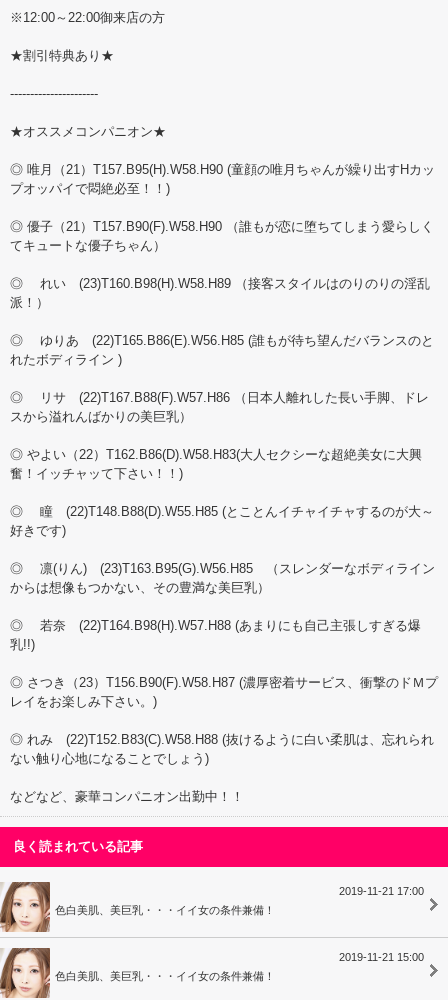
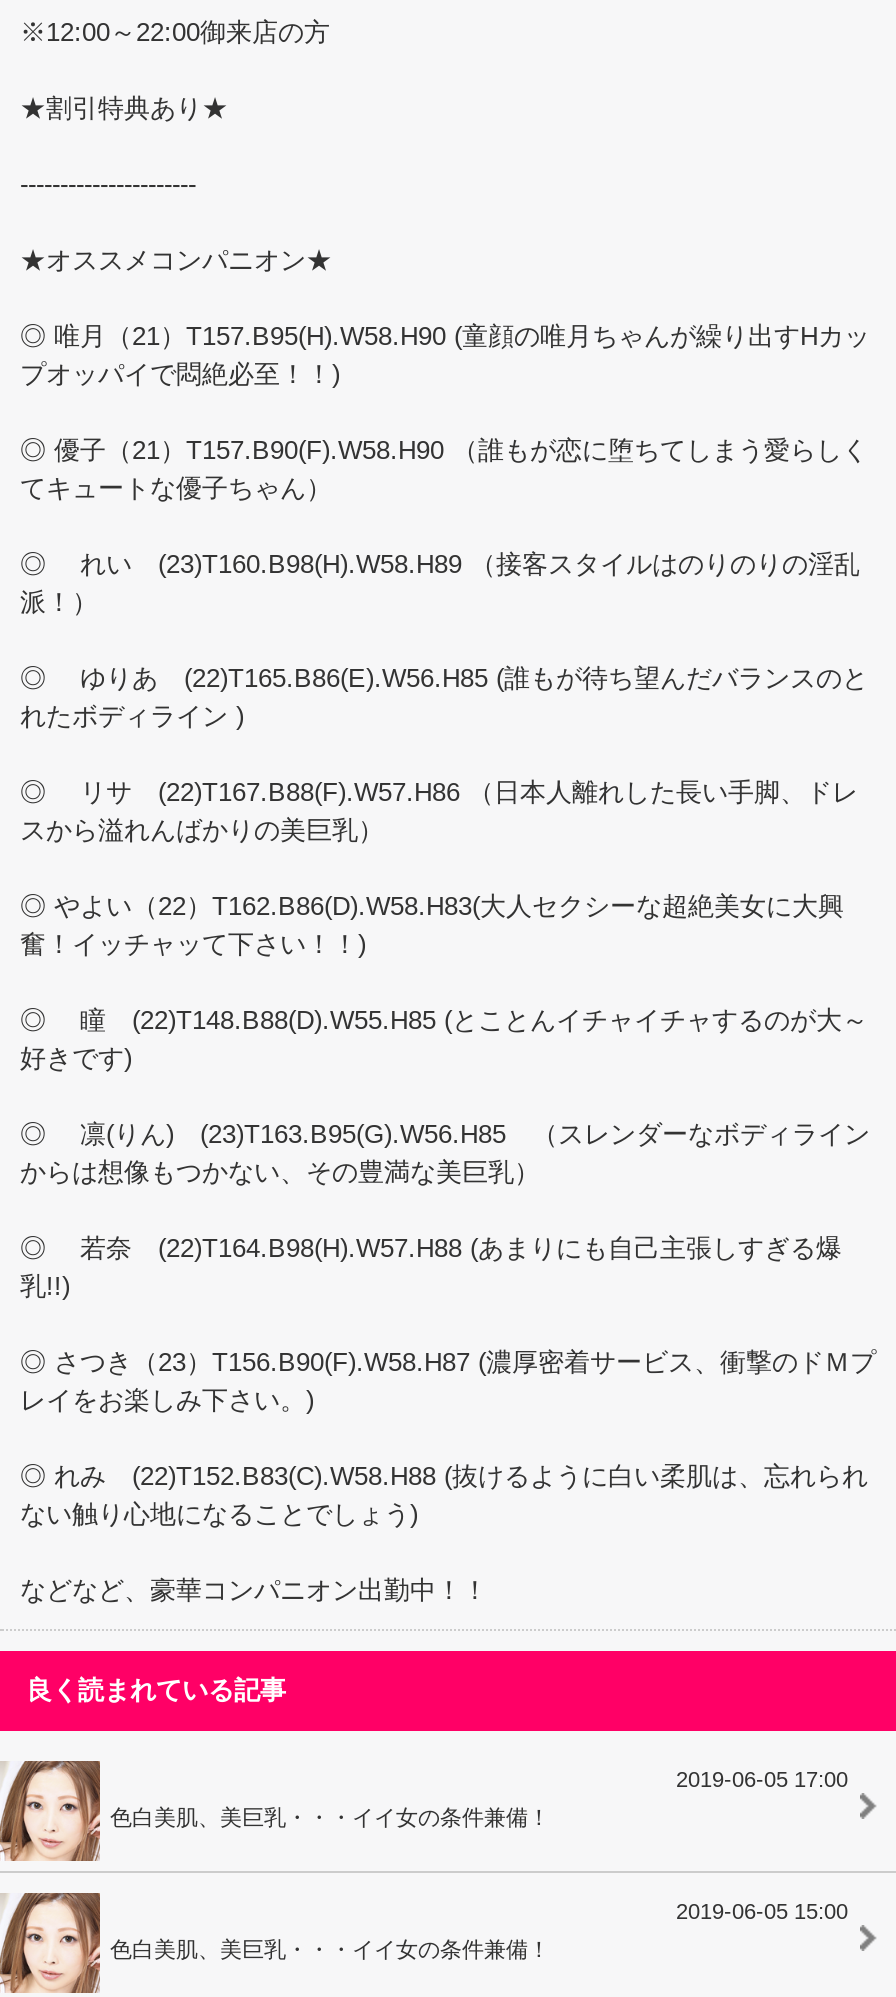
- 2019-11-21 17:00
+ 2019-06-05 17:00

- 2019-11-21 15:00
+ 2019-06-05 15:00
